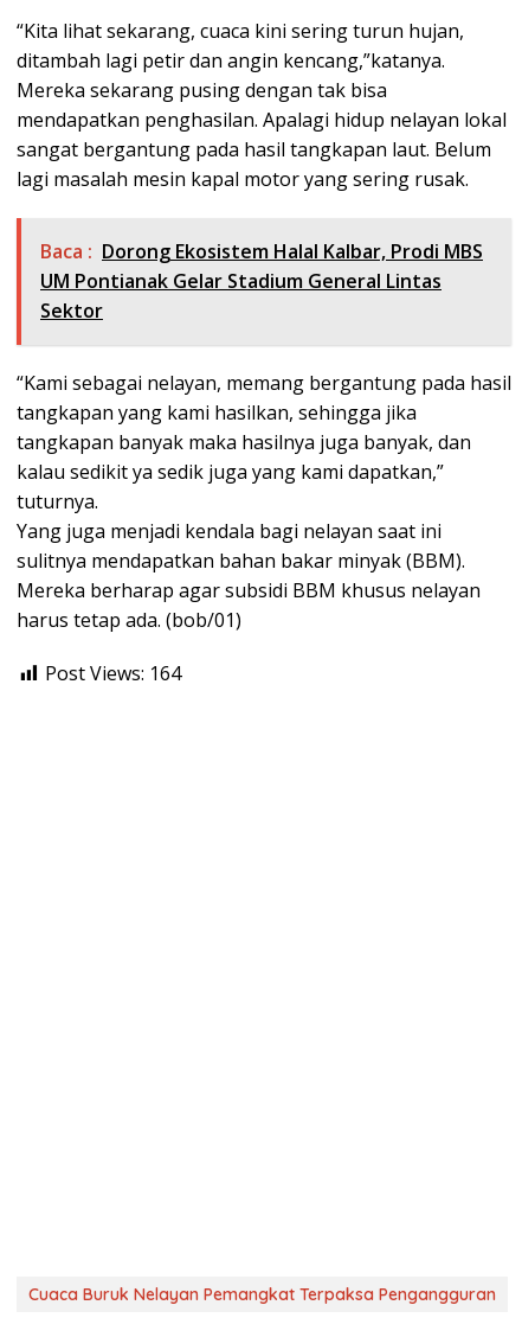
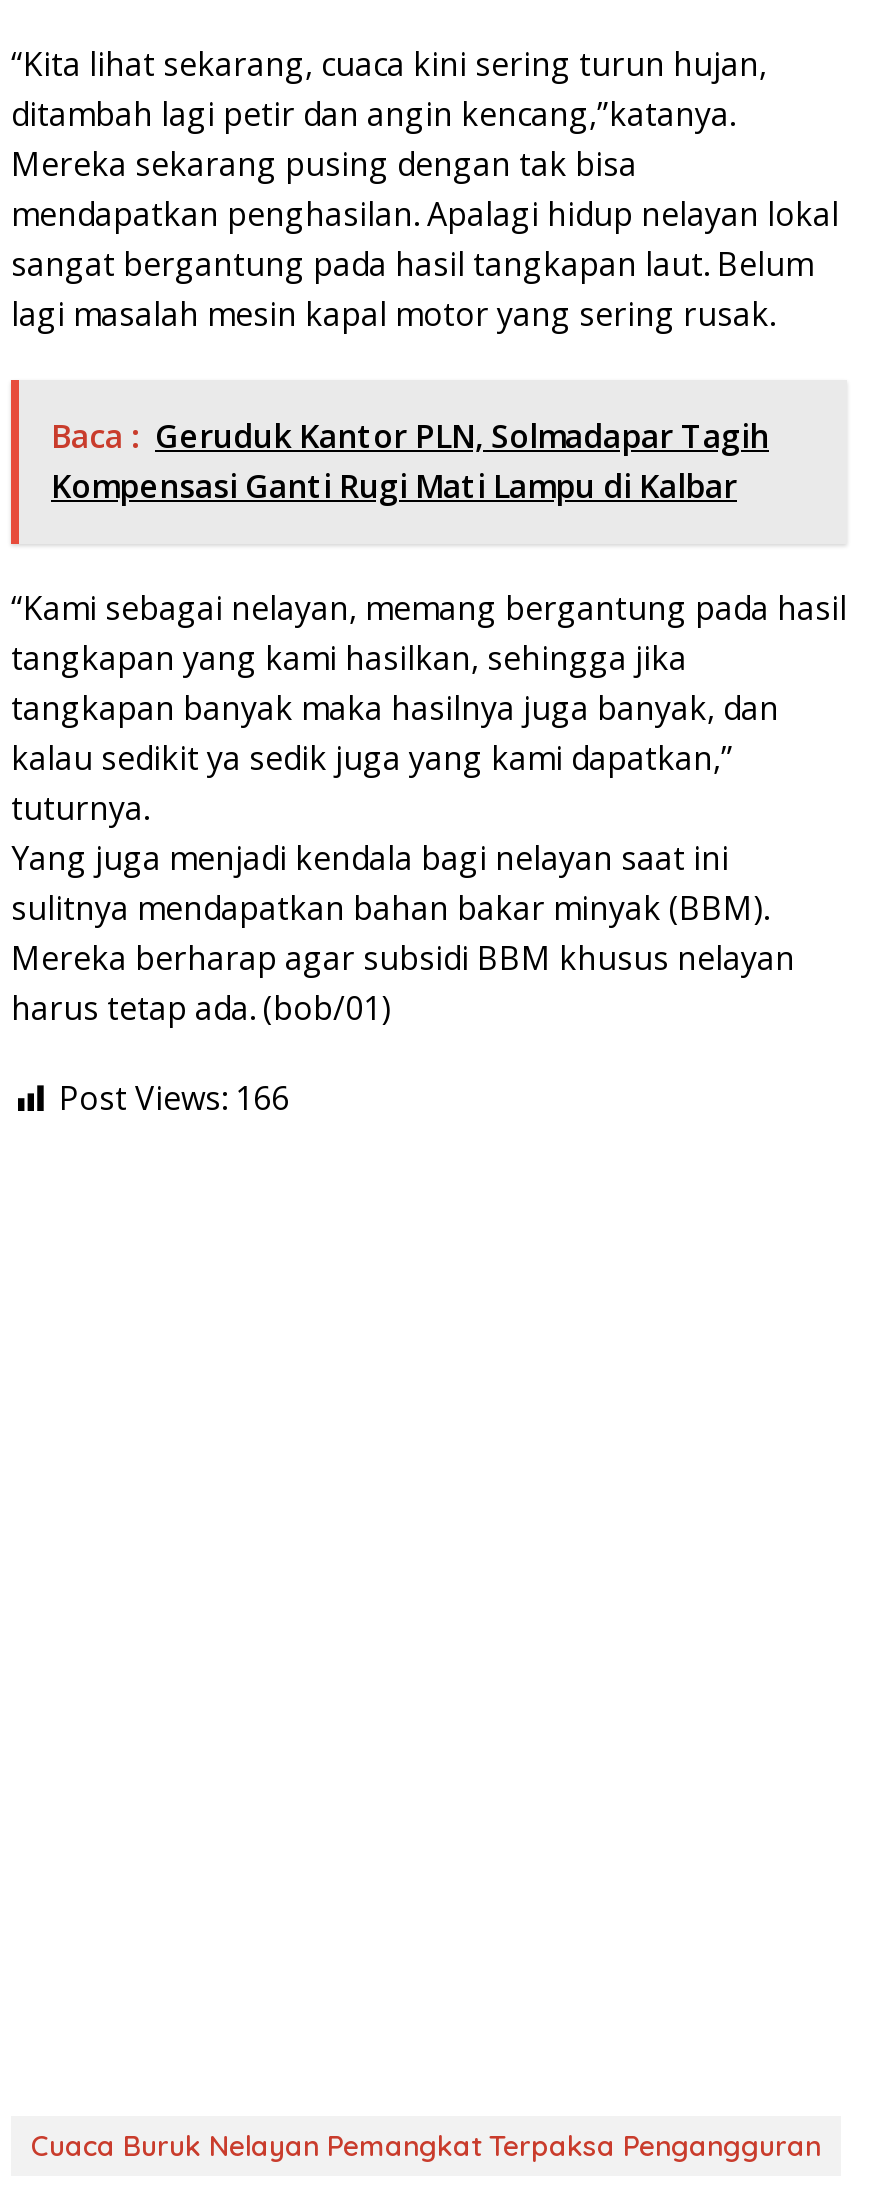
- Baca : Dorong Ekosistem Halal Kalbar, Prodi MBS
- UM Pontianak Gelar Stadium General Lintas
- Sektor
+ Baca : Geruduk Kantor PLN, Solmadapar Tagih
+ Kompensasi Ganti Rugi Mati Lampu di Kalbar

- Post Views: 164
+ Post Views: 166
